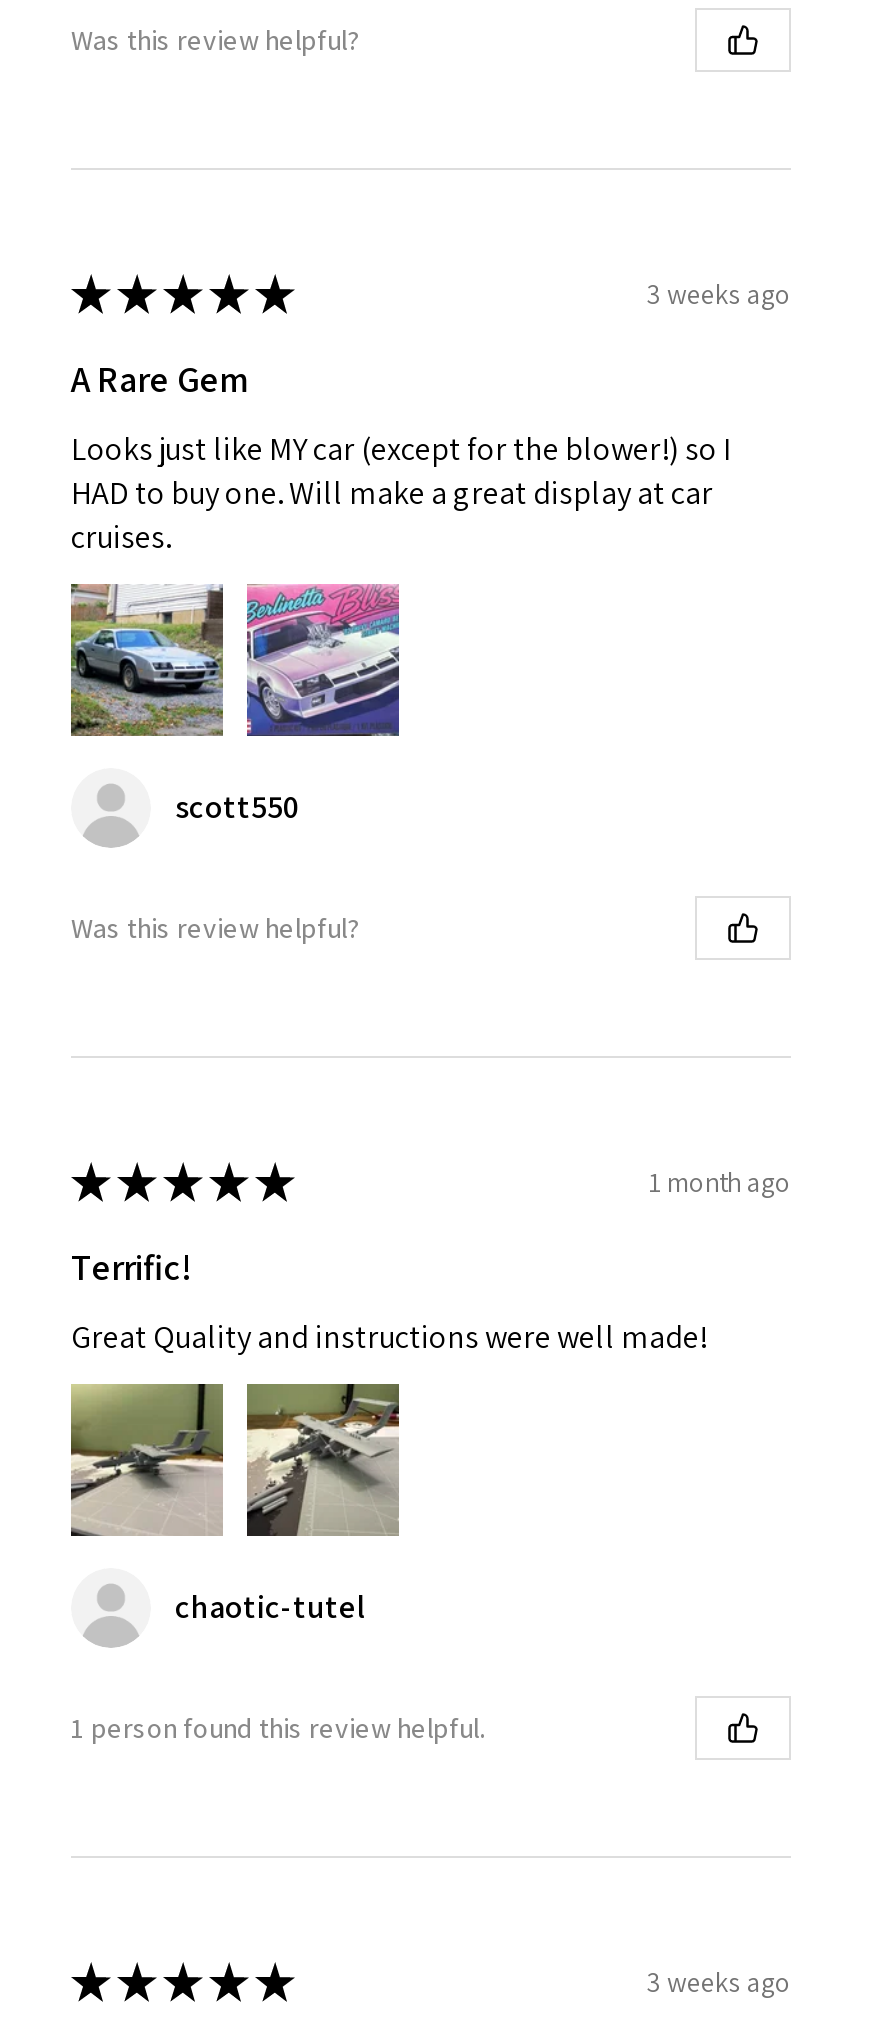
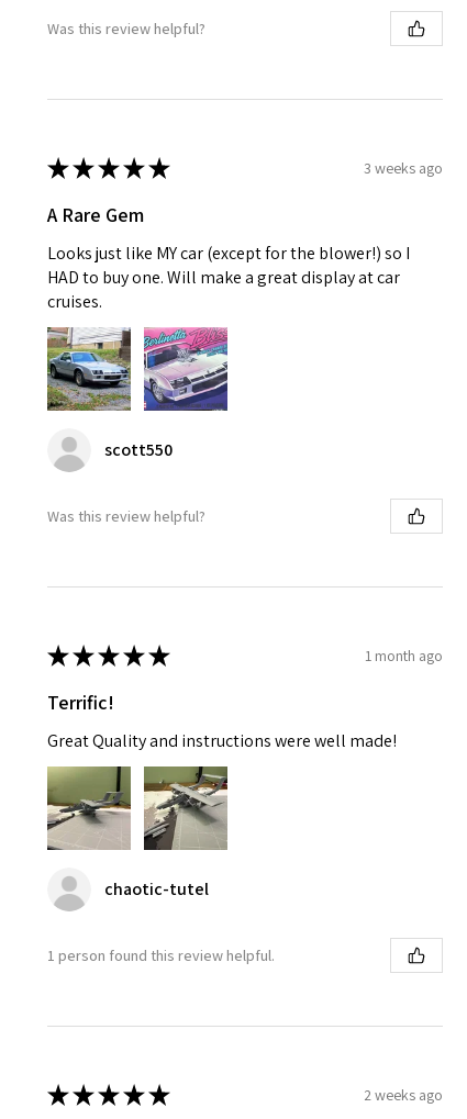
- 3 weeks ago
+ 2 weeks ago
